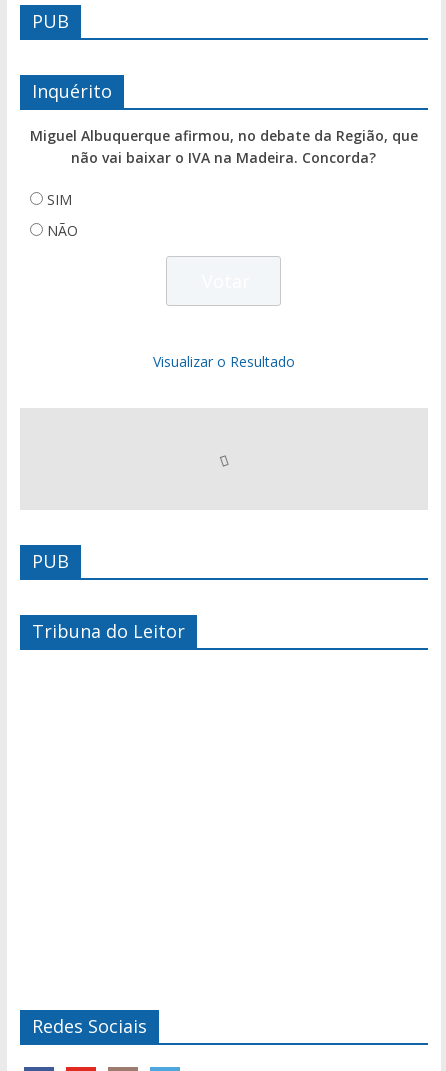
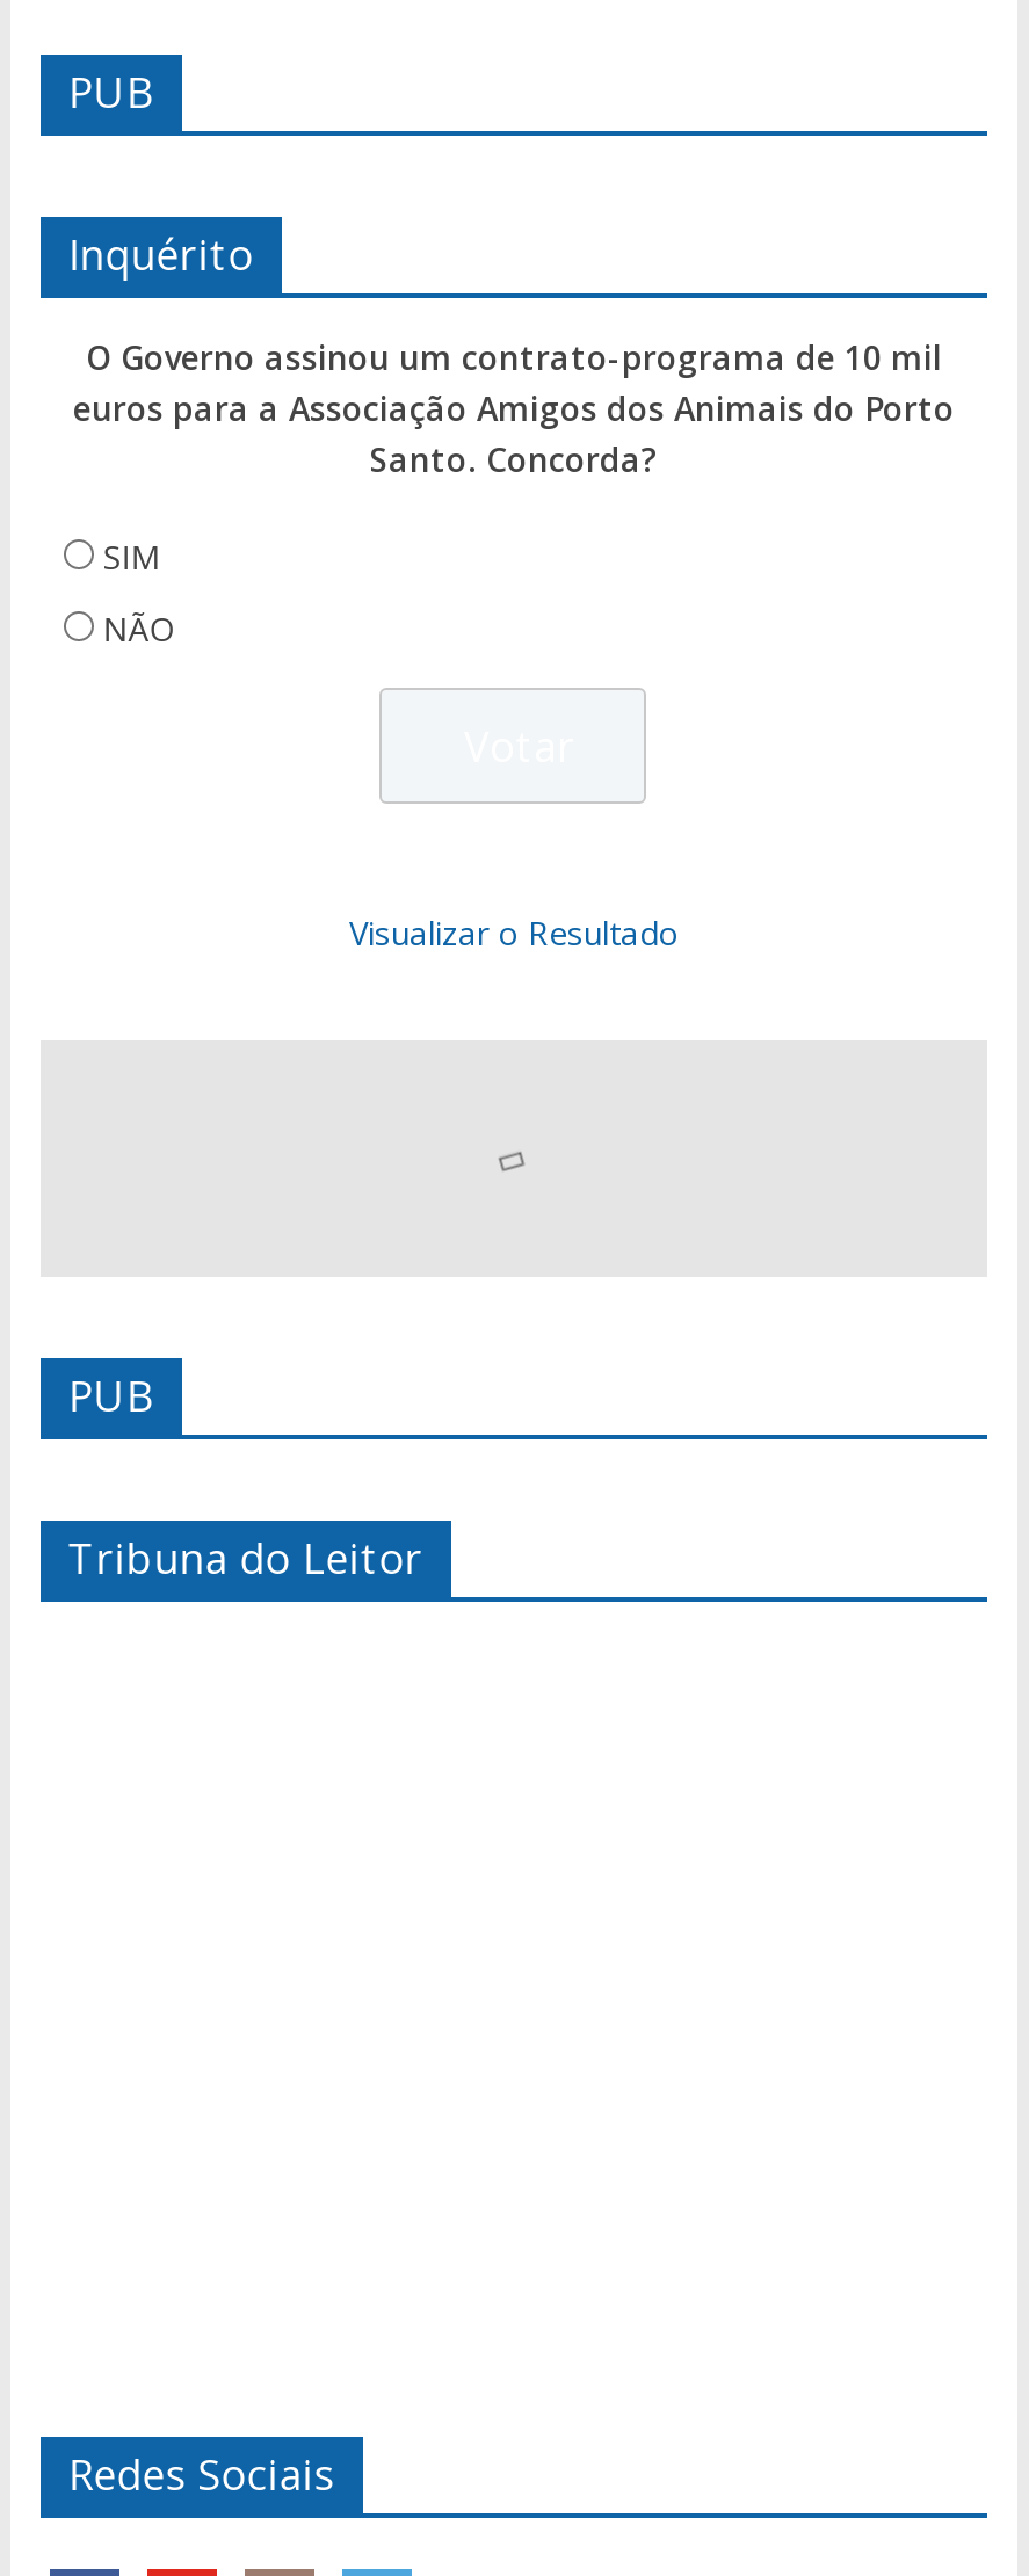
- Miguel Albuquerque afirmou, no debate da Região, que
- não vai baixar o IVA na Madeira. Concorda?
+ O Governo assinou um contrato-programa de 10 mil
+ euros para a Associação Amigos dos Animais do Porto
+ Santo. Concorda?
